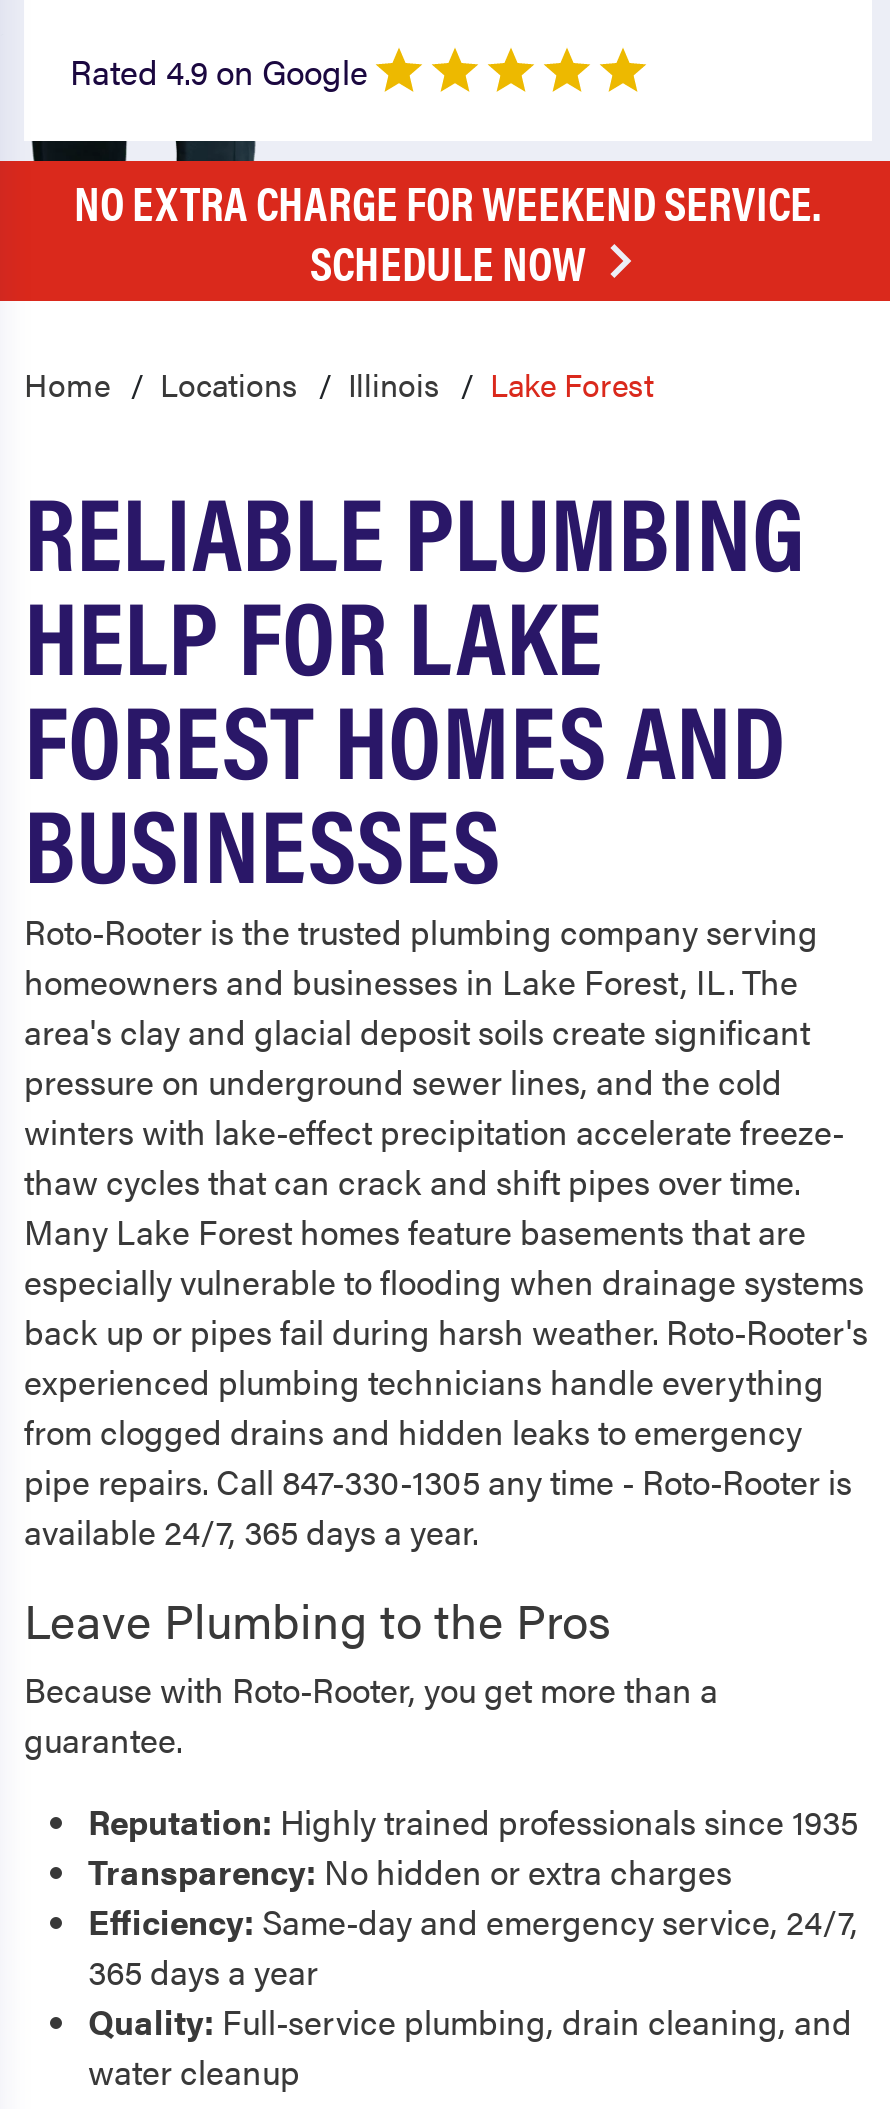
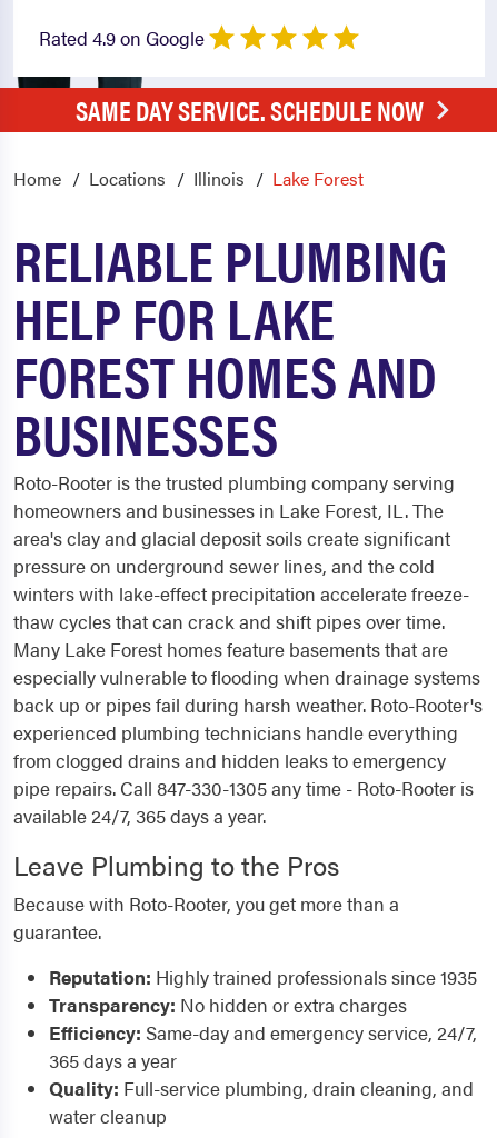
- NO EXTRA CHARGE FOR WEEKEND SERVICE.
- SCHEDULE NOW
+ SAME DAY SERVICE. SCHEDULE NOW
